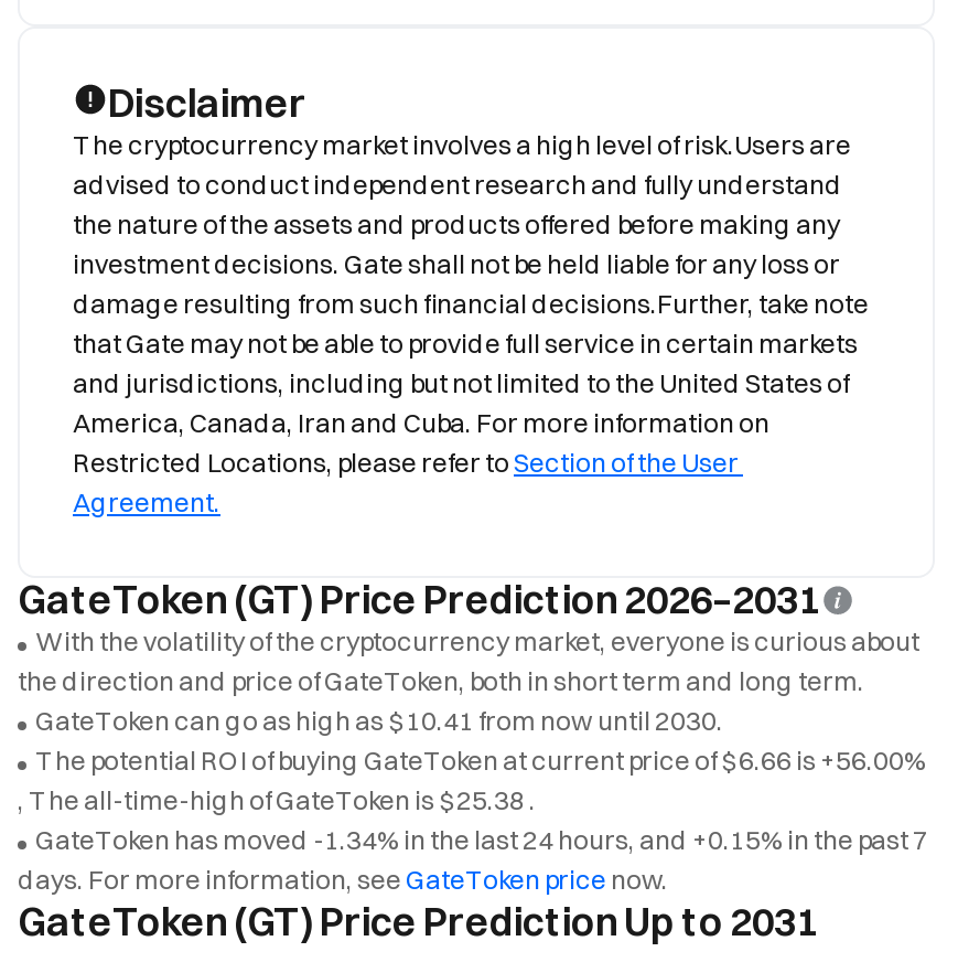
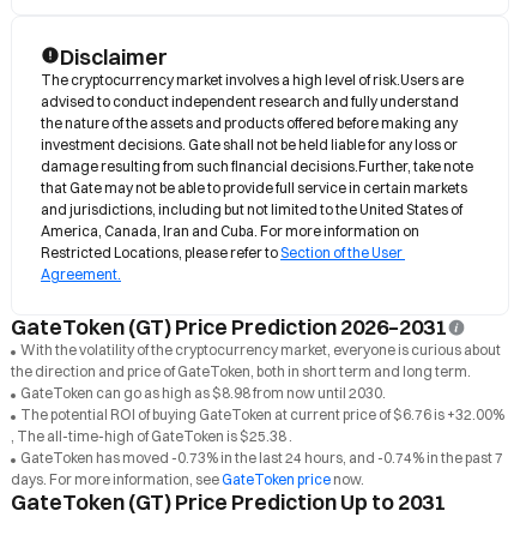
- GateToken can go as high as $10.41 from now until 2030.
+ GateToken can go as high as $8.98 from now until 2030.

- The potential ROI of buying GateToken at current price of $6.66 is +56.00%
+ The potential ROI of buying GateToken at current price of $6.76 is +32.00%

- GateToken has moved -1.34% in the last 24 hours, and +0.15% in the past 7
+ GateToken has moved -0.73% in the last 24 hours, and -0.74% in the past 7
